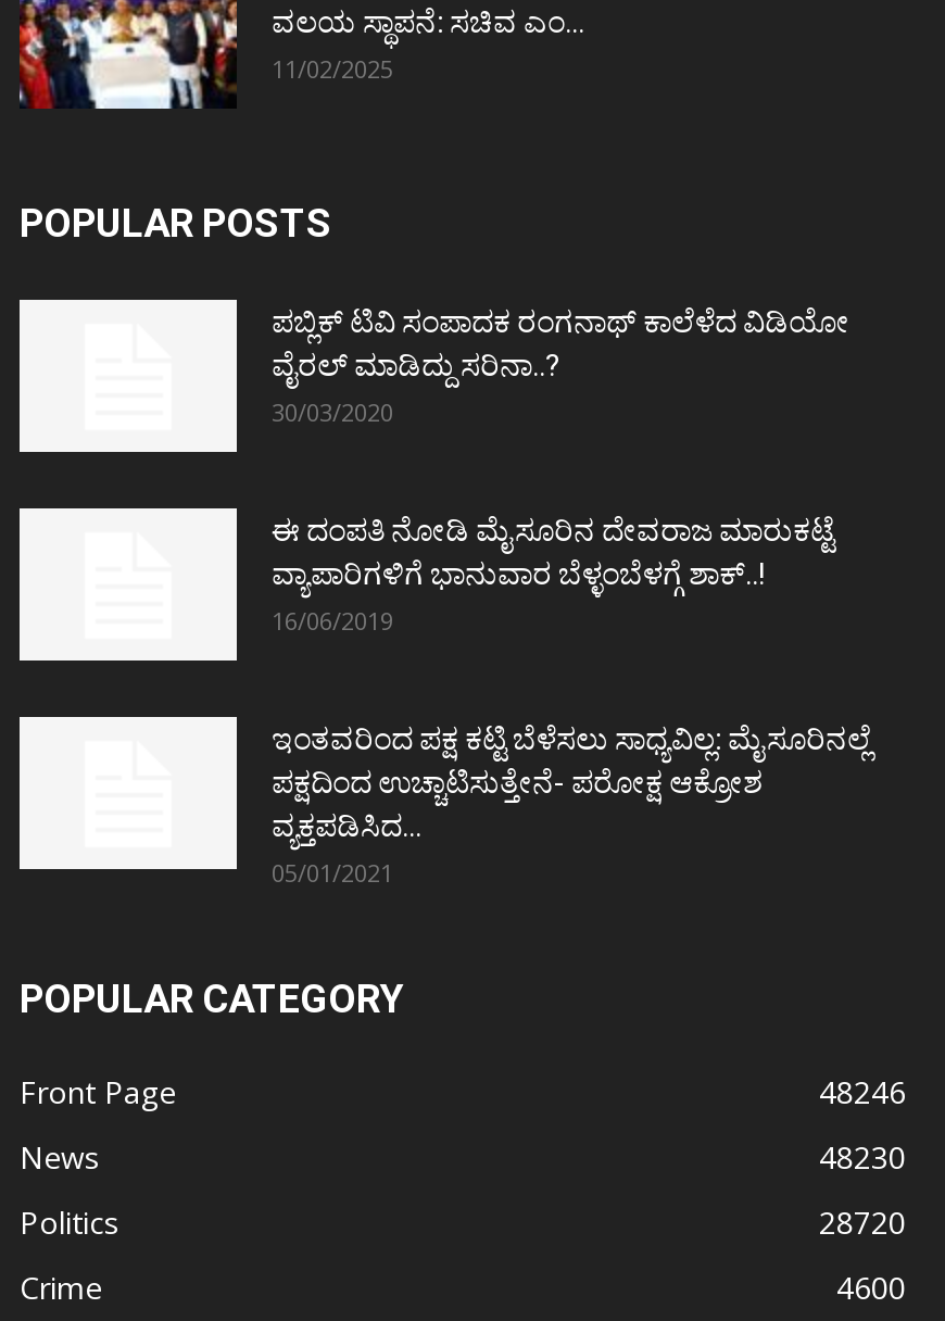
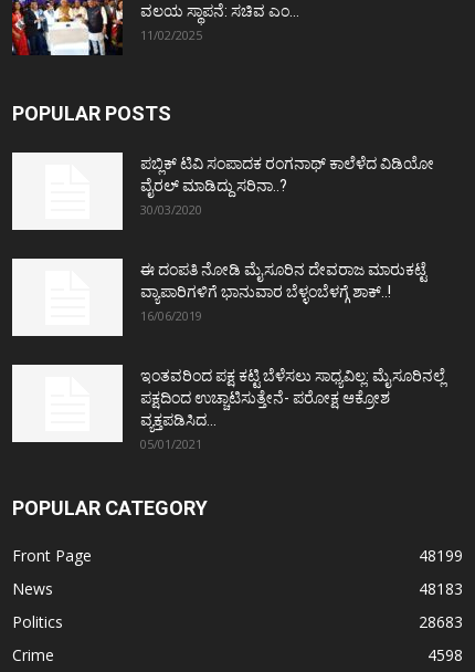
- 48246
+ 48199

- 48230
+ 48183

- 28720
+ 28683

- 4600
+ 4598
